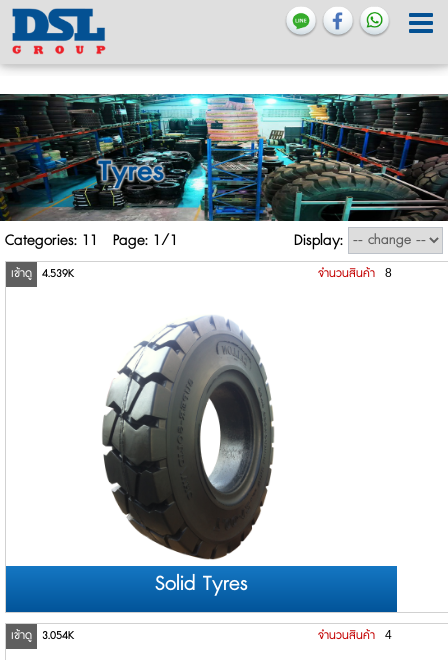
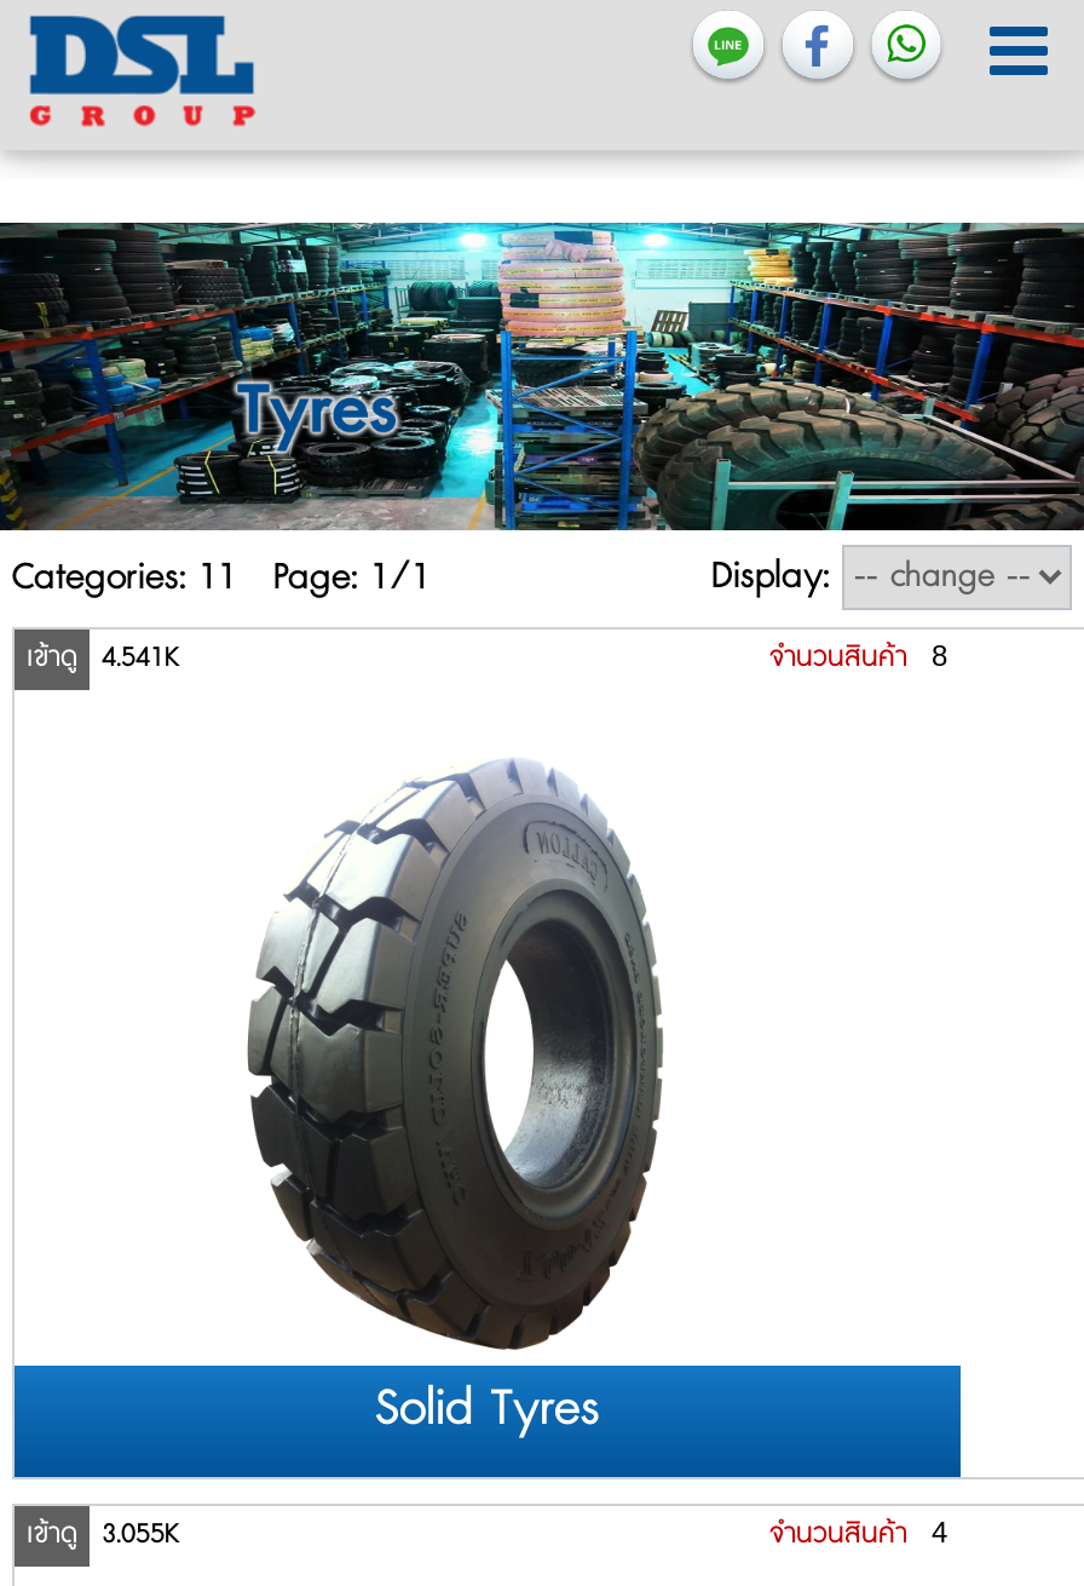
- เข้าดู 4.539K
+ เข้าดู 4.541K

- เข้าดู 3.054K
+ เข้าดู 3.055K
